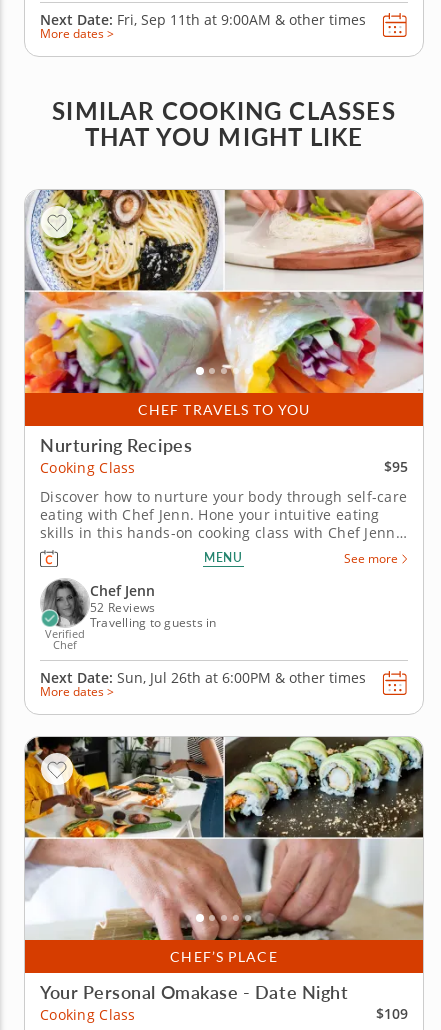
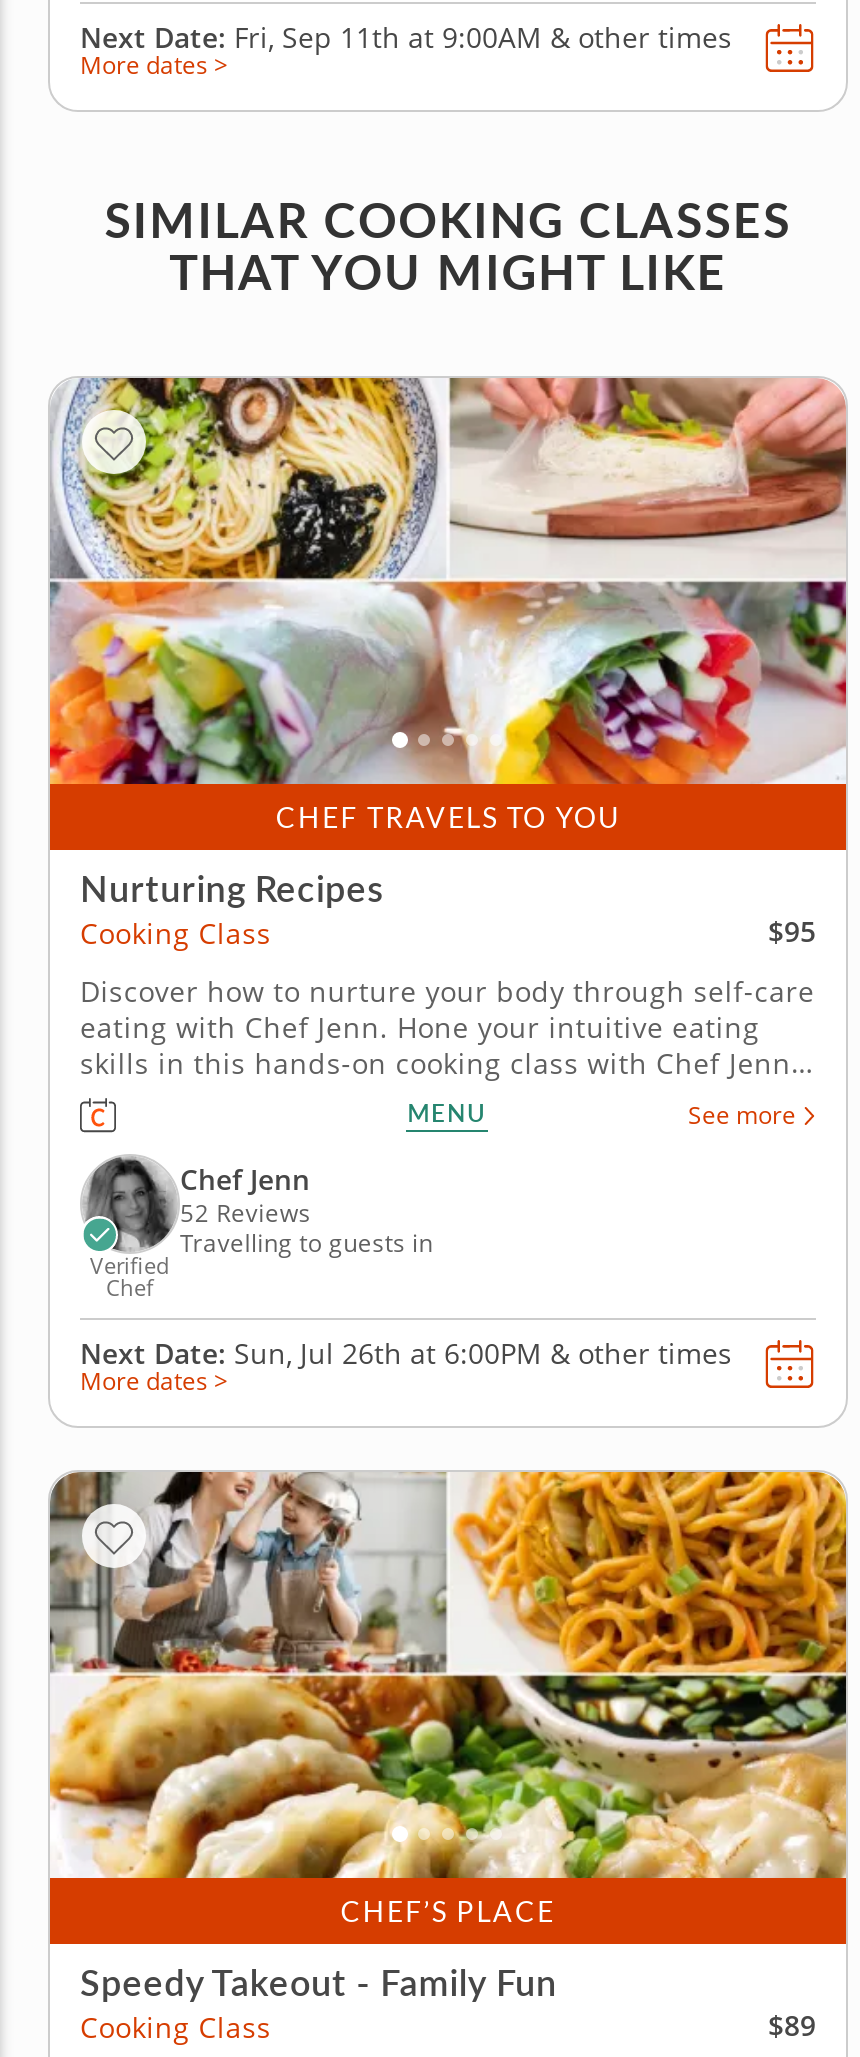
- [image]
- Your Personal Omakase - Date Night
+ [image]
+ Speedy Takeout - Family Fun

- $109
+ $89
